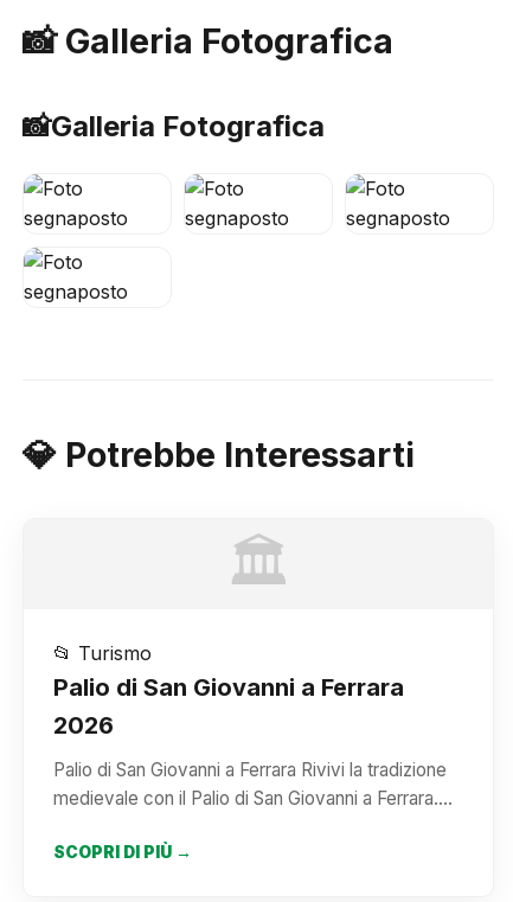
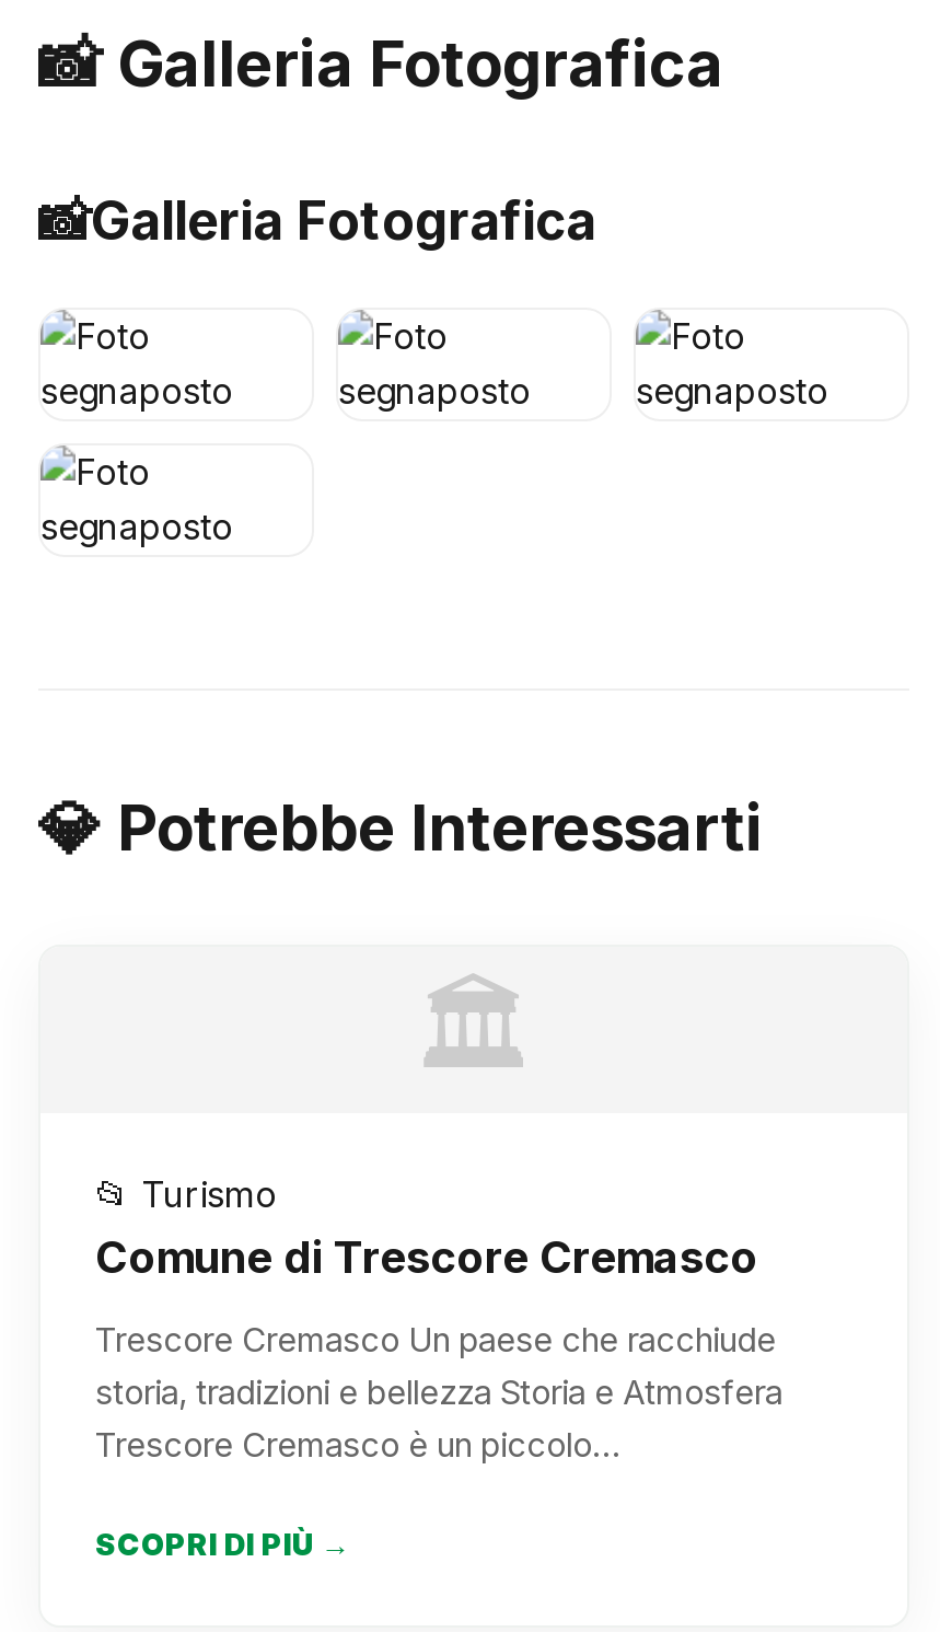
- Palio di San Giovanni a Ferrara
- 2026
+ Comune di Trescore Cremasco

- Palio di San Giovanni a Ferrara Rivivi la tradizione
- medievale con il Palio di San Giovanni a Ferrara.…
+ Trescore Cremasco Un paese che racchiude
+ storia, tradizioni e bellezza Storia e Atmosfera
+ Trescore Cremasco è un piccolo…
